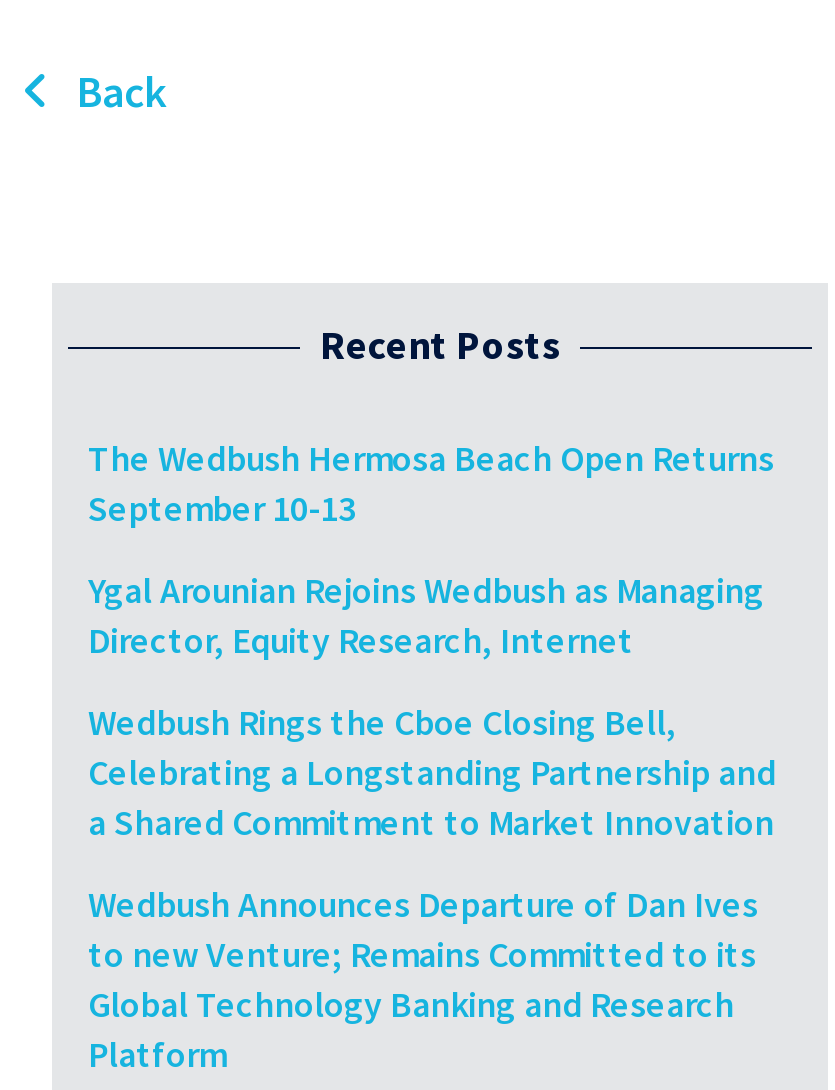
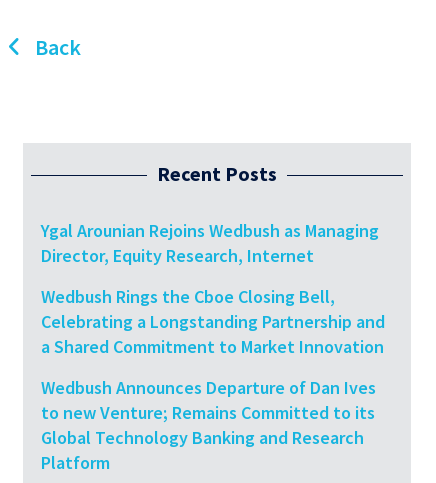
- The Wedbush Hermosa Beach Open Returns
- September 10-13
